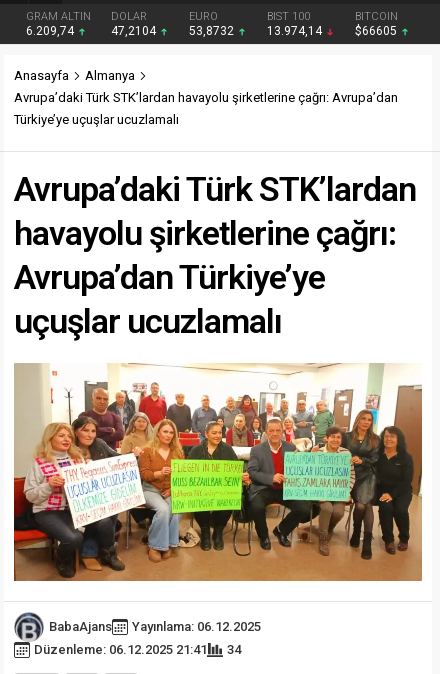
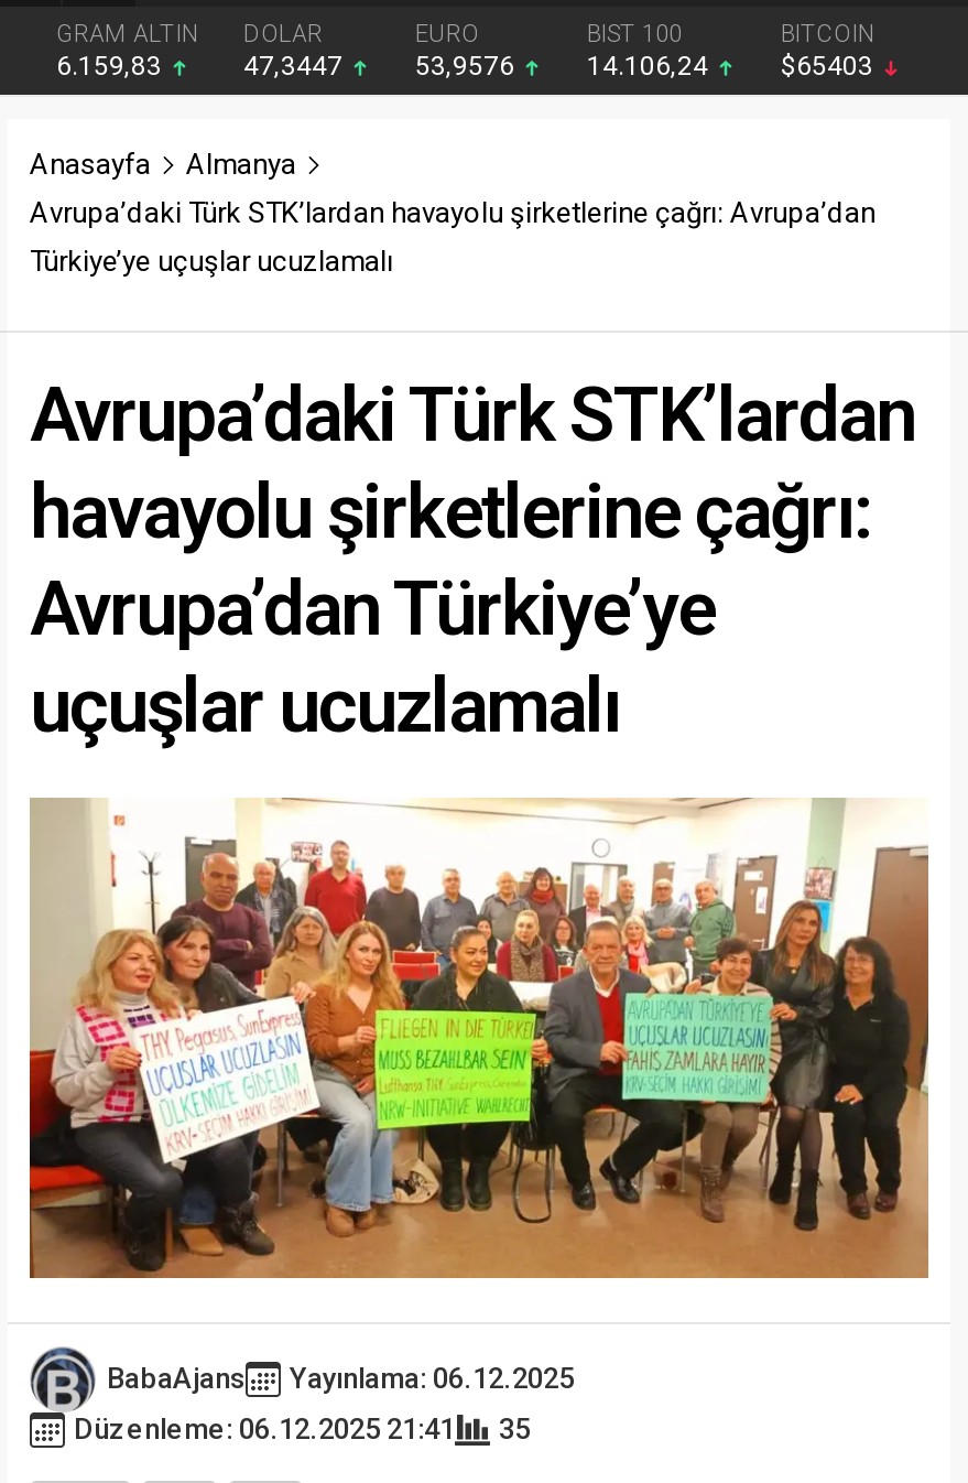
- 6.209,74
+ 6.159,83

- 47,2104
+ 47,3447

- 53,8732
+ 53,9576

- 13.974,14
+ 14.106,24

- $66605
+ $65403

- Düzenleme: 06.12.2025 21:41 34
+ Düzenleme: 06.12.2025 21:41 35
